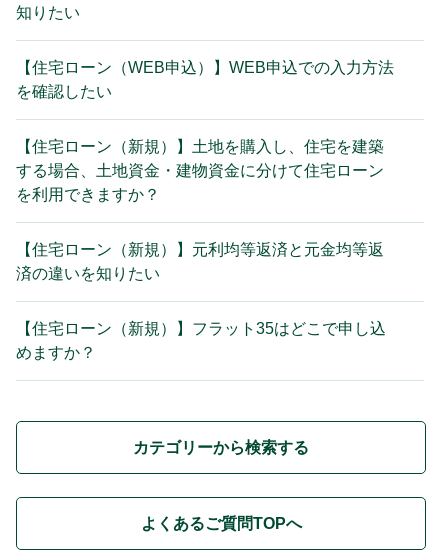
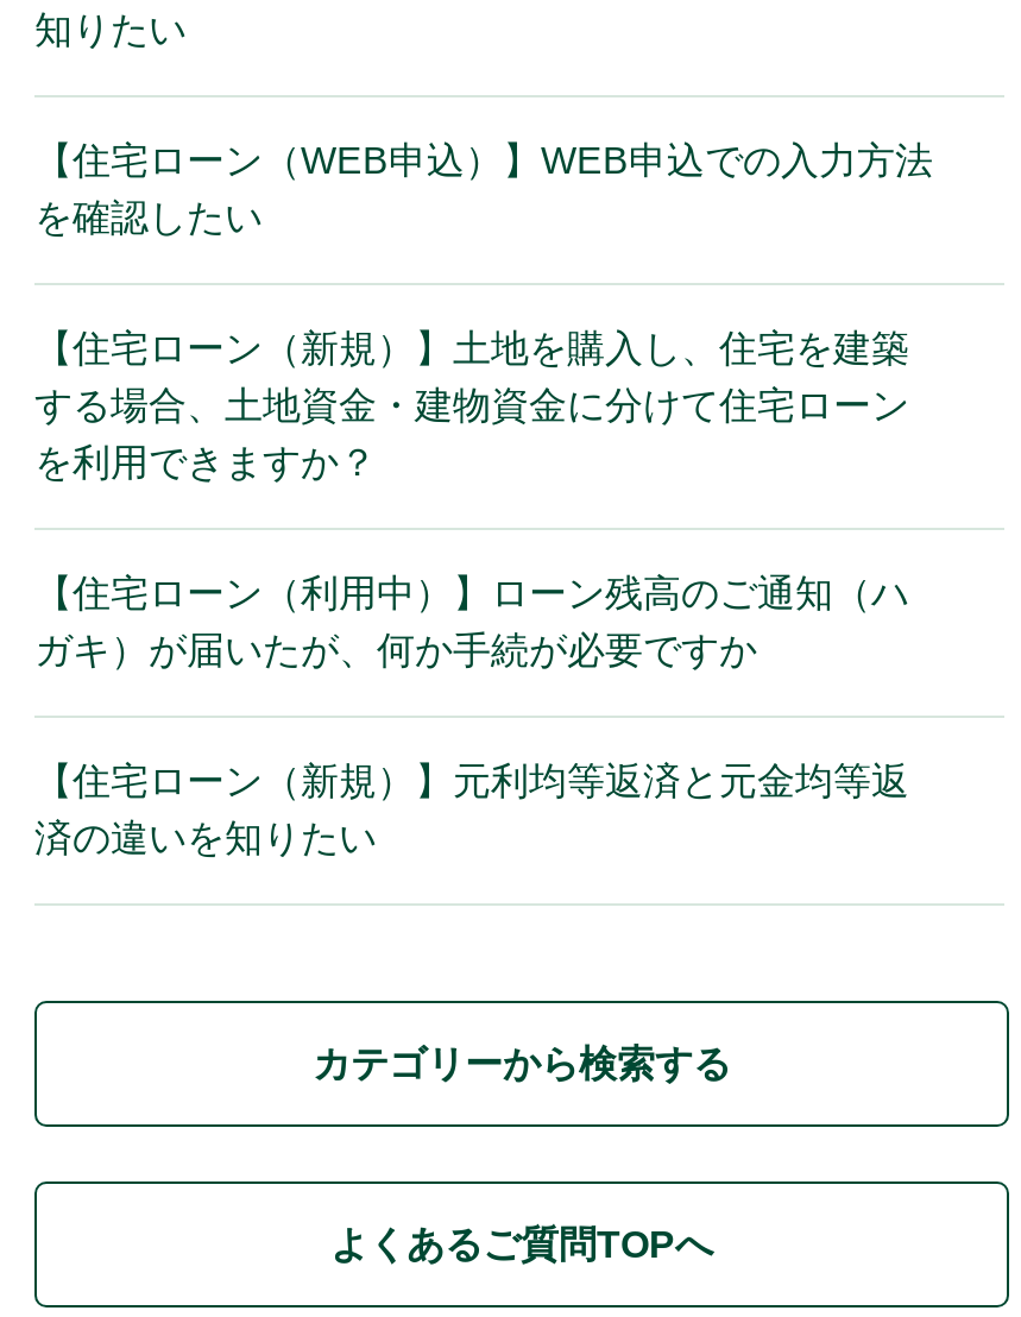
+ 【住宅ローン（利用中）】ローン残高のご通知（ハ
+ ガキ）が届いたが、何か手続が必要ですか

moved down: 【住宅ローン（新規）】元利均等返済と元金均等返 | 済の違いを知りたい

- 【住宅ローン（新規）】フラット35はどこで申し込
- めますか？
